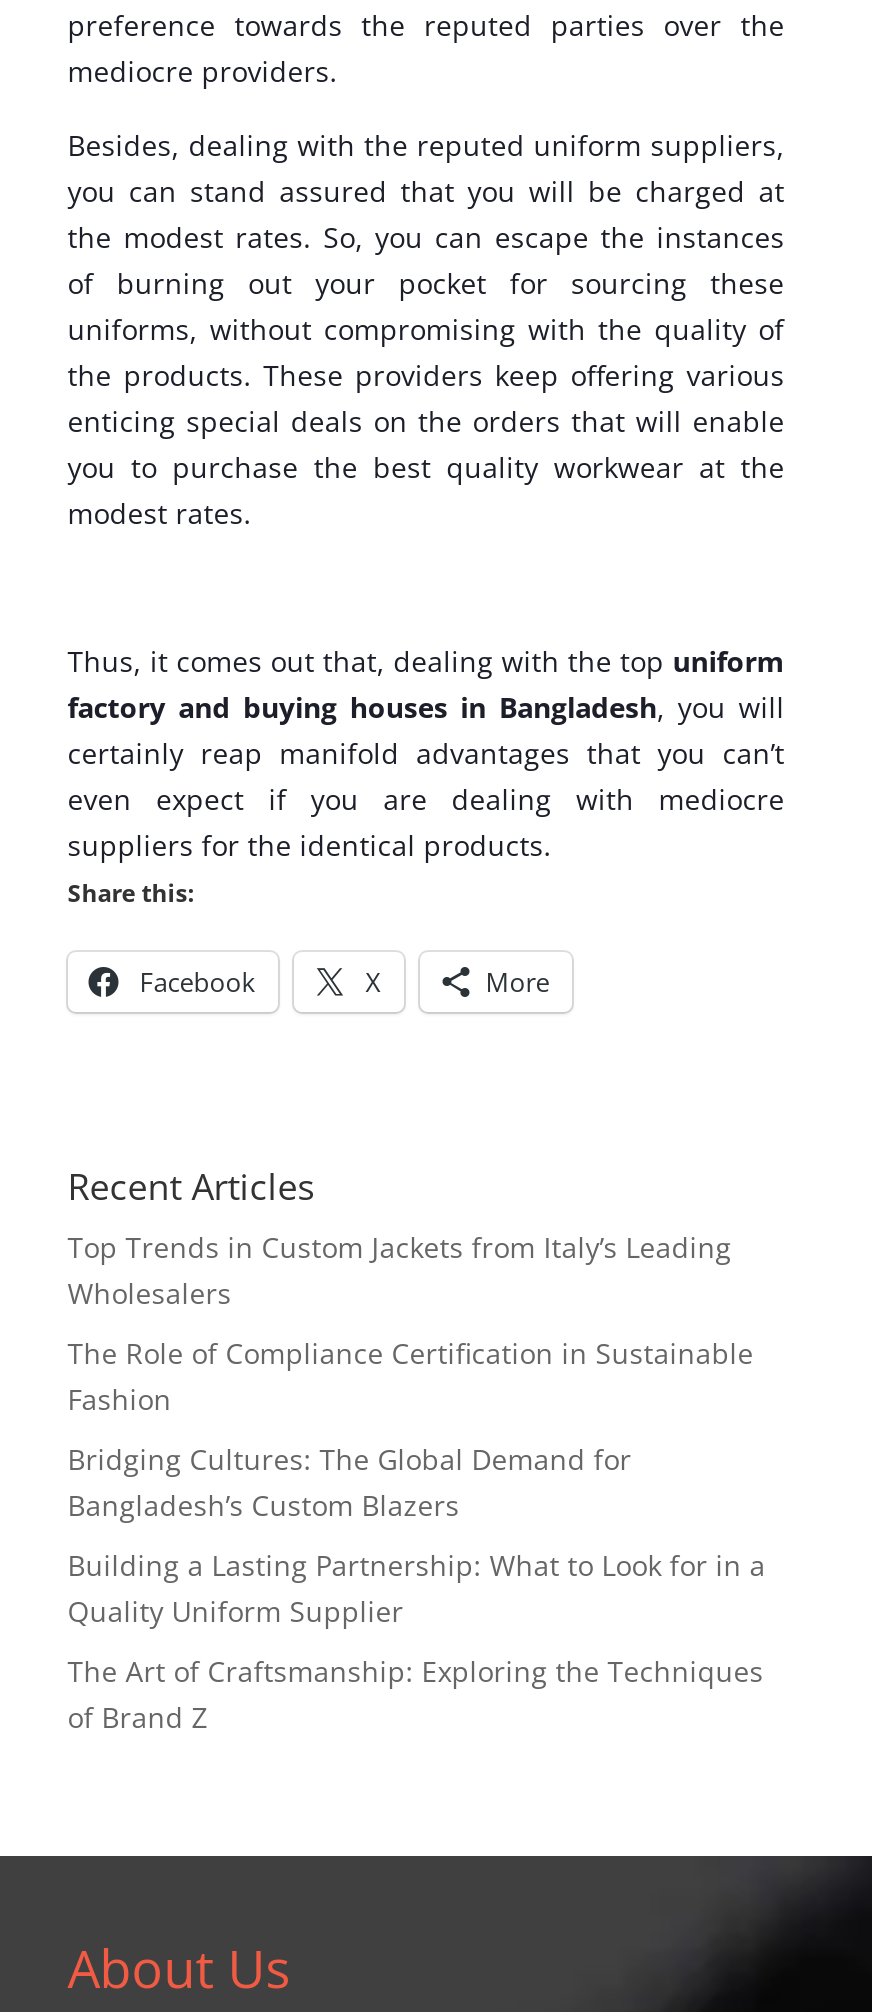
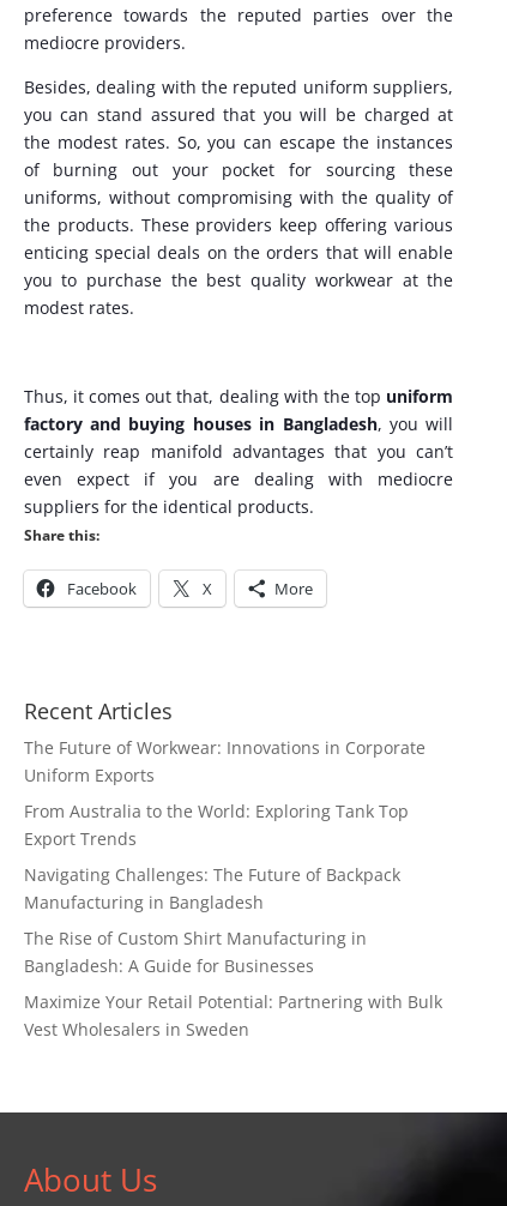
- Top Trends in Custom Jackets from Italy’s Leading
- Wholesalers
+ The Future of Workwear: Innovations in Corporate
+ Uniform Exports

- The Role of Compliance Certification in Sustainable
- Fashion
+ From Australia to the World: Exploring Tank Top
+ Export Trends

- Bridging Cultures: The Global Demand for
- Bangladesh’s Custom Blazers
+ Navigating Challenges: The Future of Backpack
+ Manufacturing in Bangladesh

- Building a Lasting Partnership: What to Look for in a
- Quality Uniform Supplier
+ The Rise of Custom Shirt Manufacturing in
+ Bangladesh: A Guide for Businesses

- The Art of Craftsmanship: Exploring the Techniques
- of Brand Z
+ Maximize Your Retail Potential: Partnering with Bulk
+ Vest Wholesalers in Sweden
